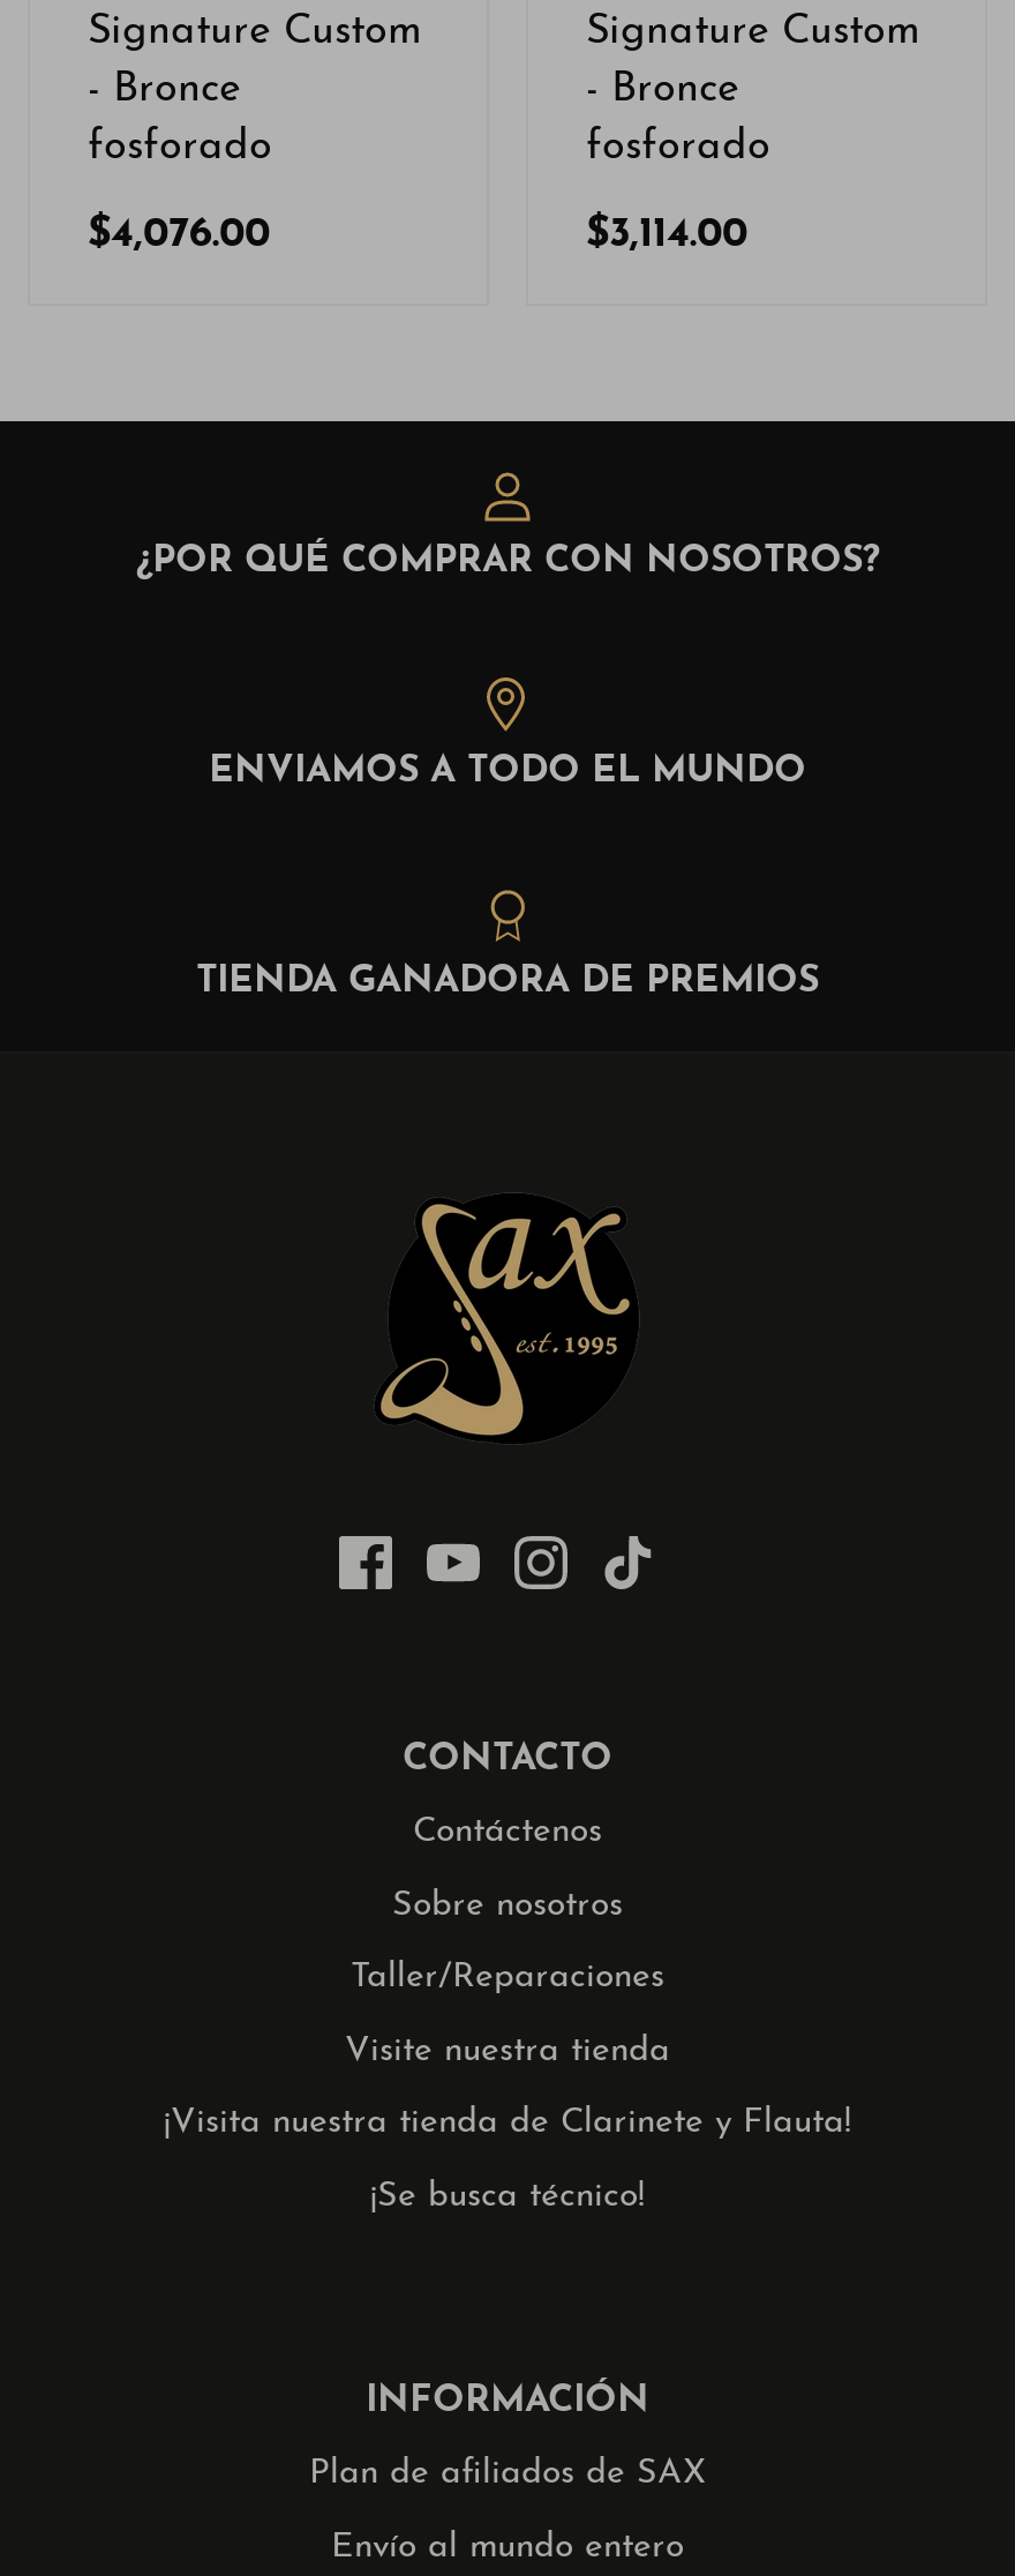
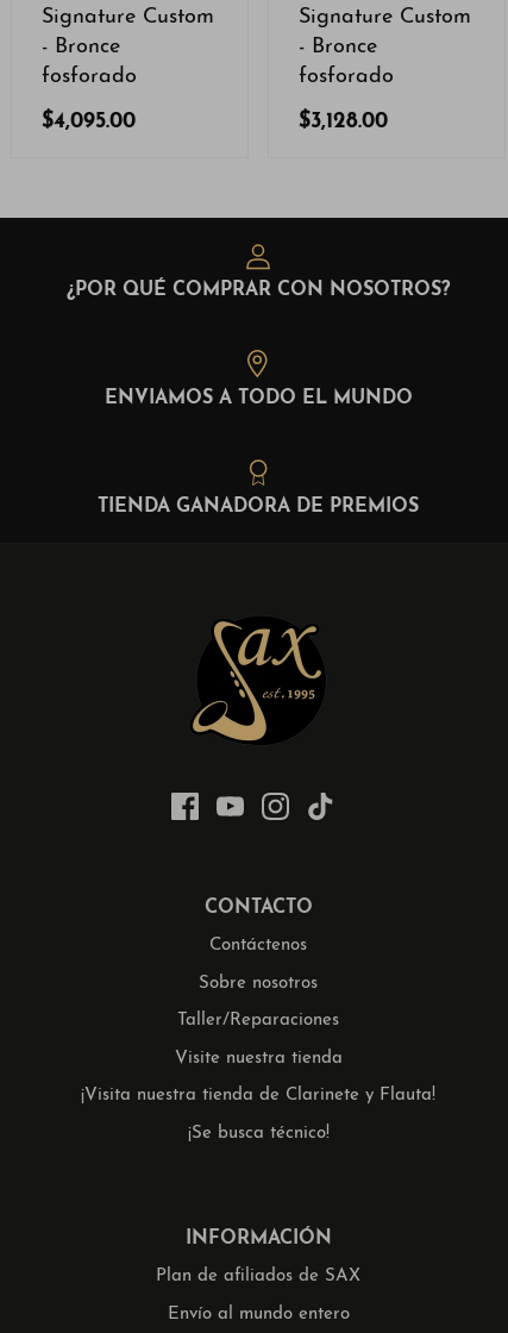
- $4,076.00
+ $4,095.00

- $3,114.00
+ $3,128.00
